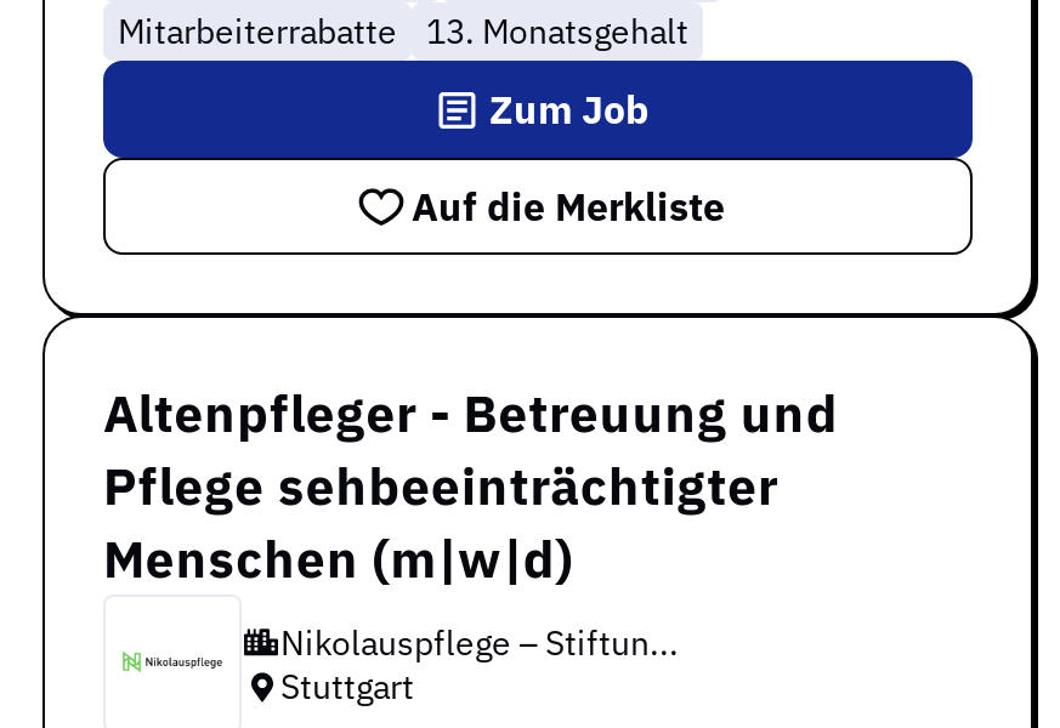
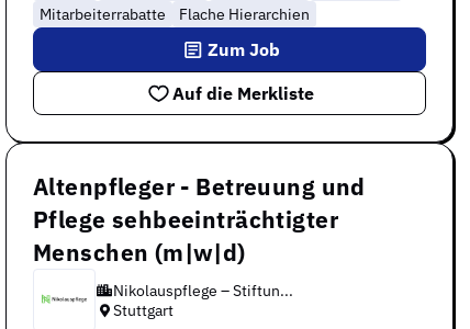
- 13. Monatsgehalt
+ Flache Hierarchien
